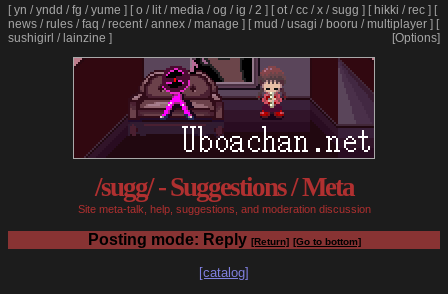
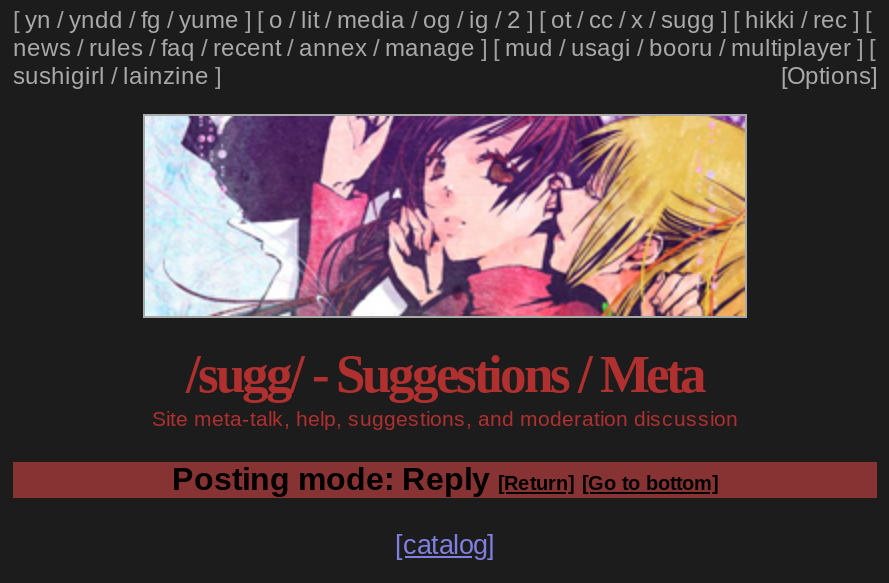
- [image]
+ [image]
